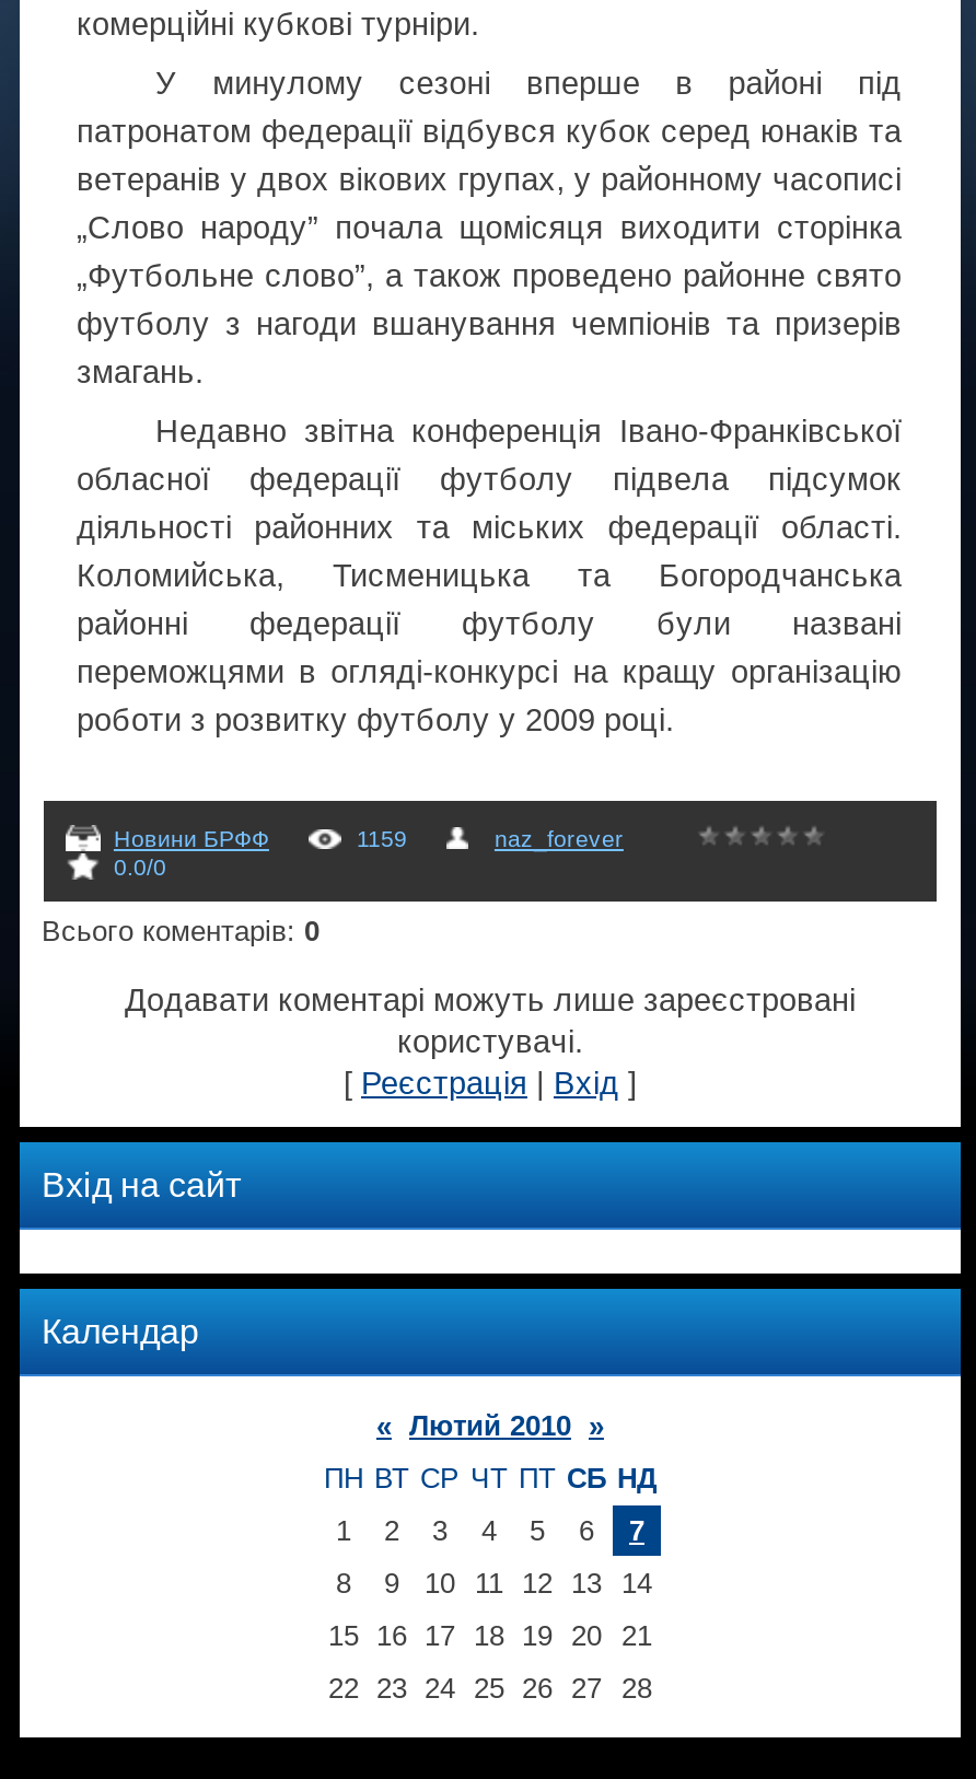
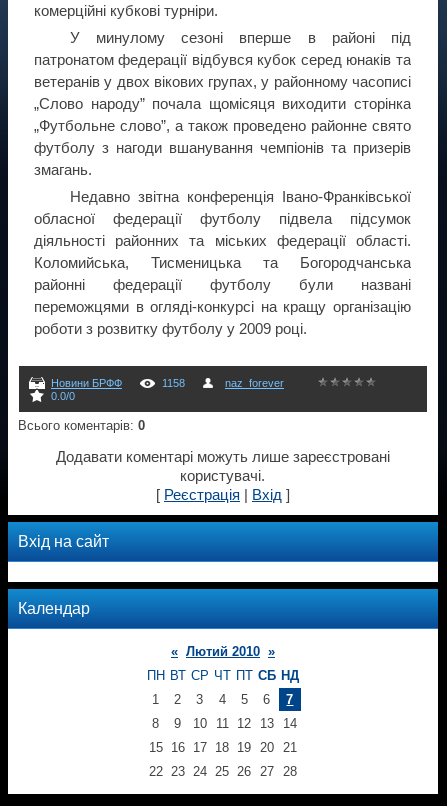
- 1159
+ 1158
